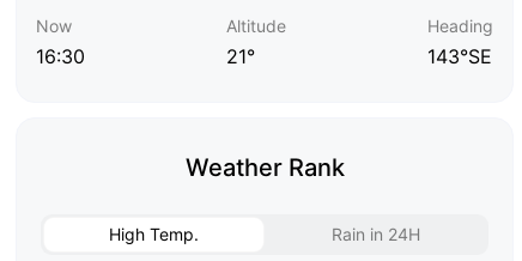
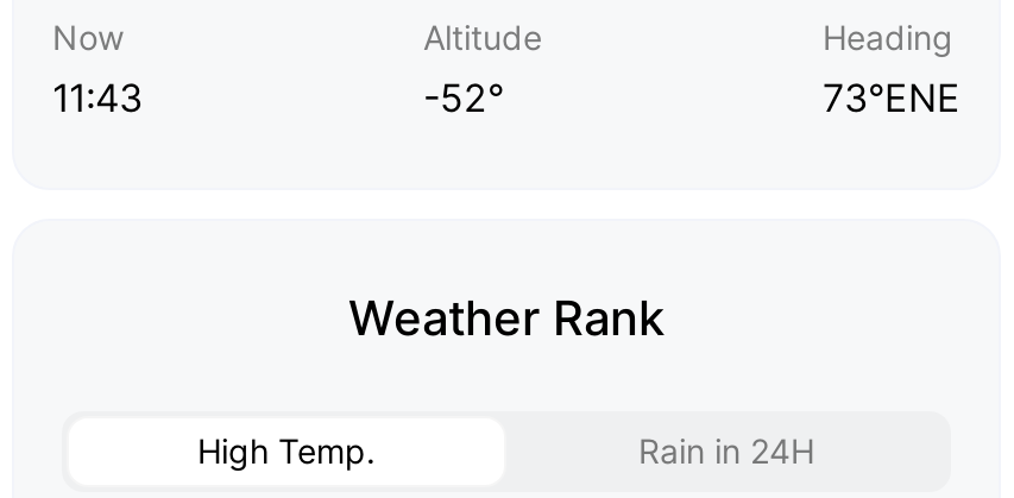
- 16:30
+ 11:43

- 21°
+ -52°

- 143°SE
+ 73°ENE
